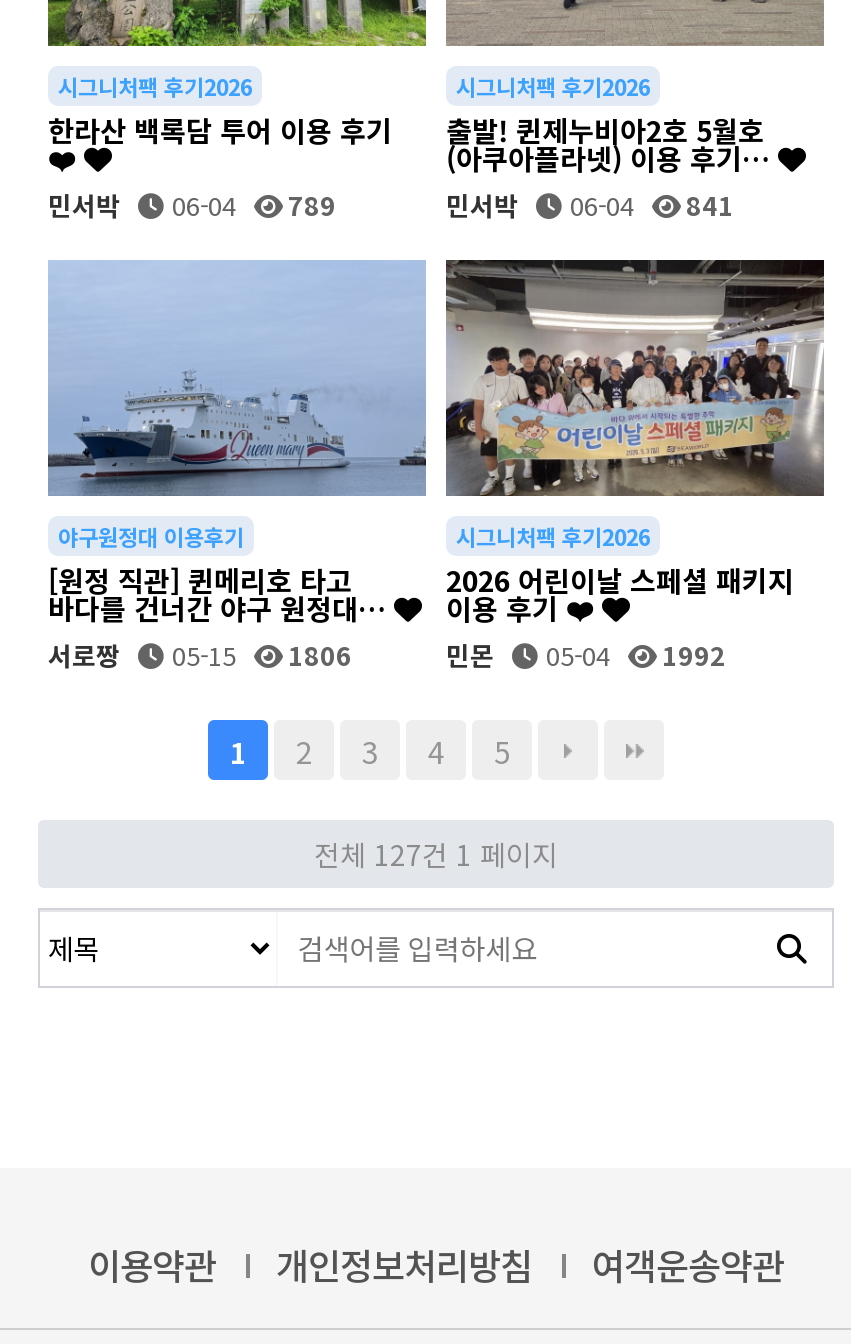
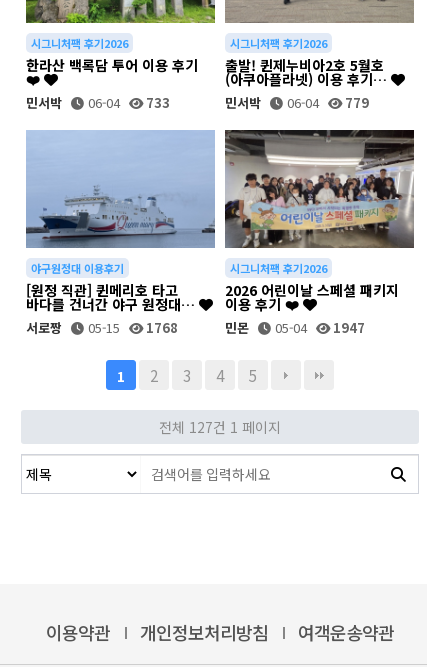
- 민서박 06-04 789
+ 민서박 06-04 733

- 민서박 06-04 841
+ 민서박 06-04 779

- 서로짱 05-15 1806
+ 서로짱 05-15 1768

- 민몬 05-04 1992
+ 민몬 05-04 1947
